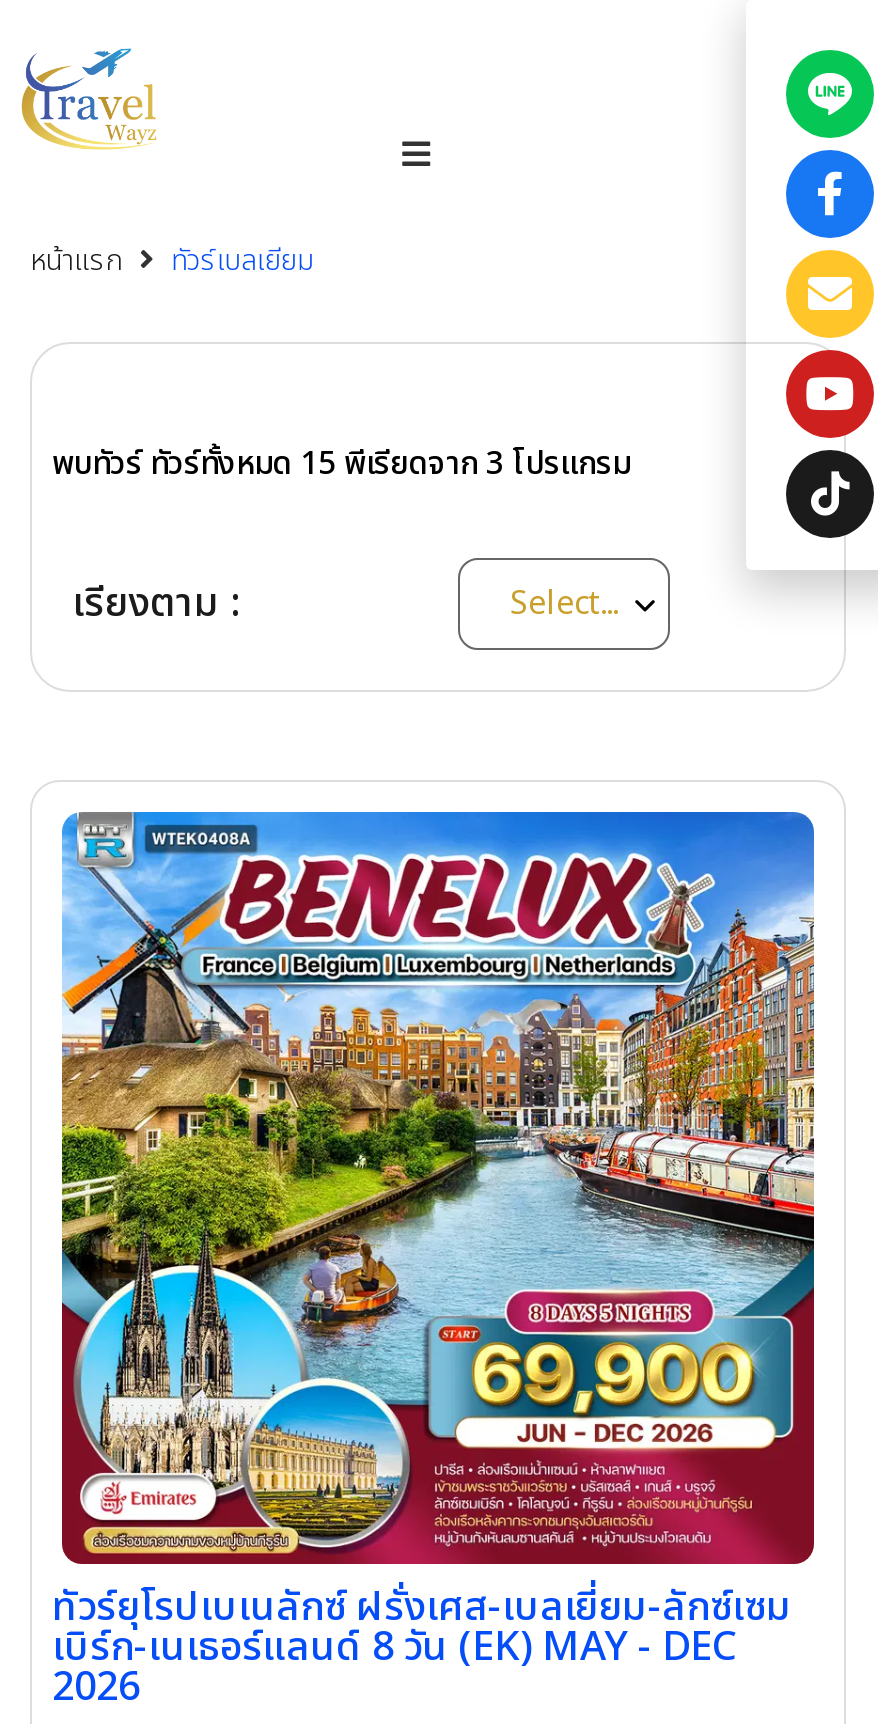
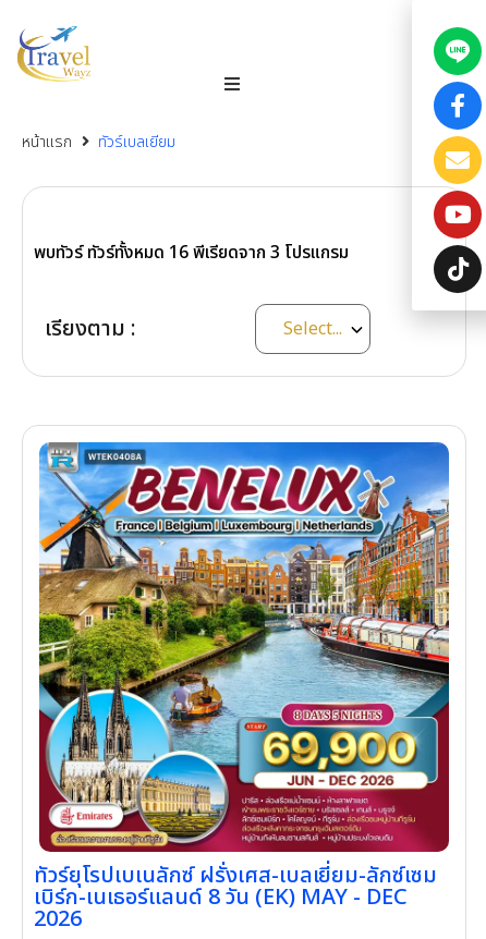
- พบทัวร์ ทัวร์ทั้งหมด15พีเรียดจาก3โปรแกรม
+ พบทัวร์ ทัวร์ทั้งหมด16พีเรียดจาก3โปรแกรม
